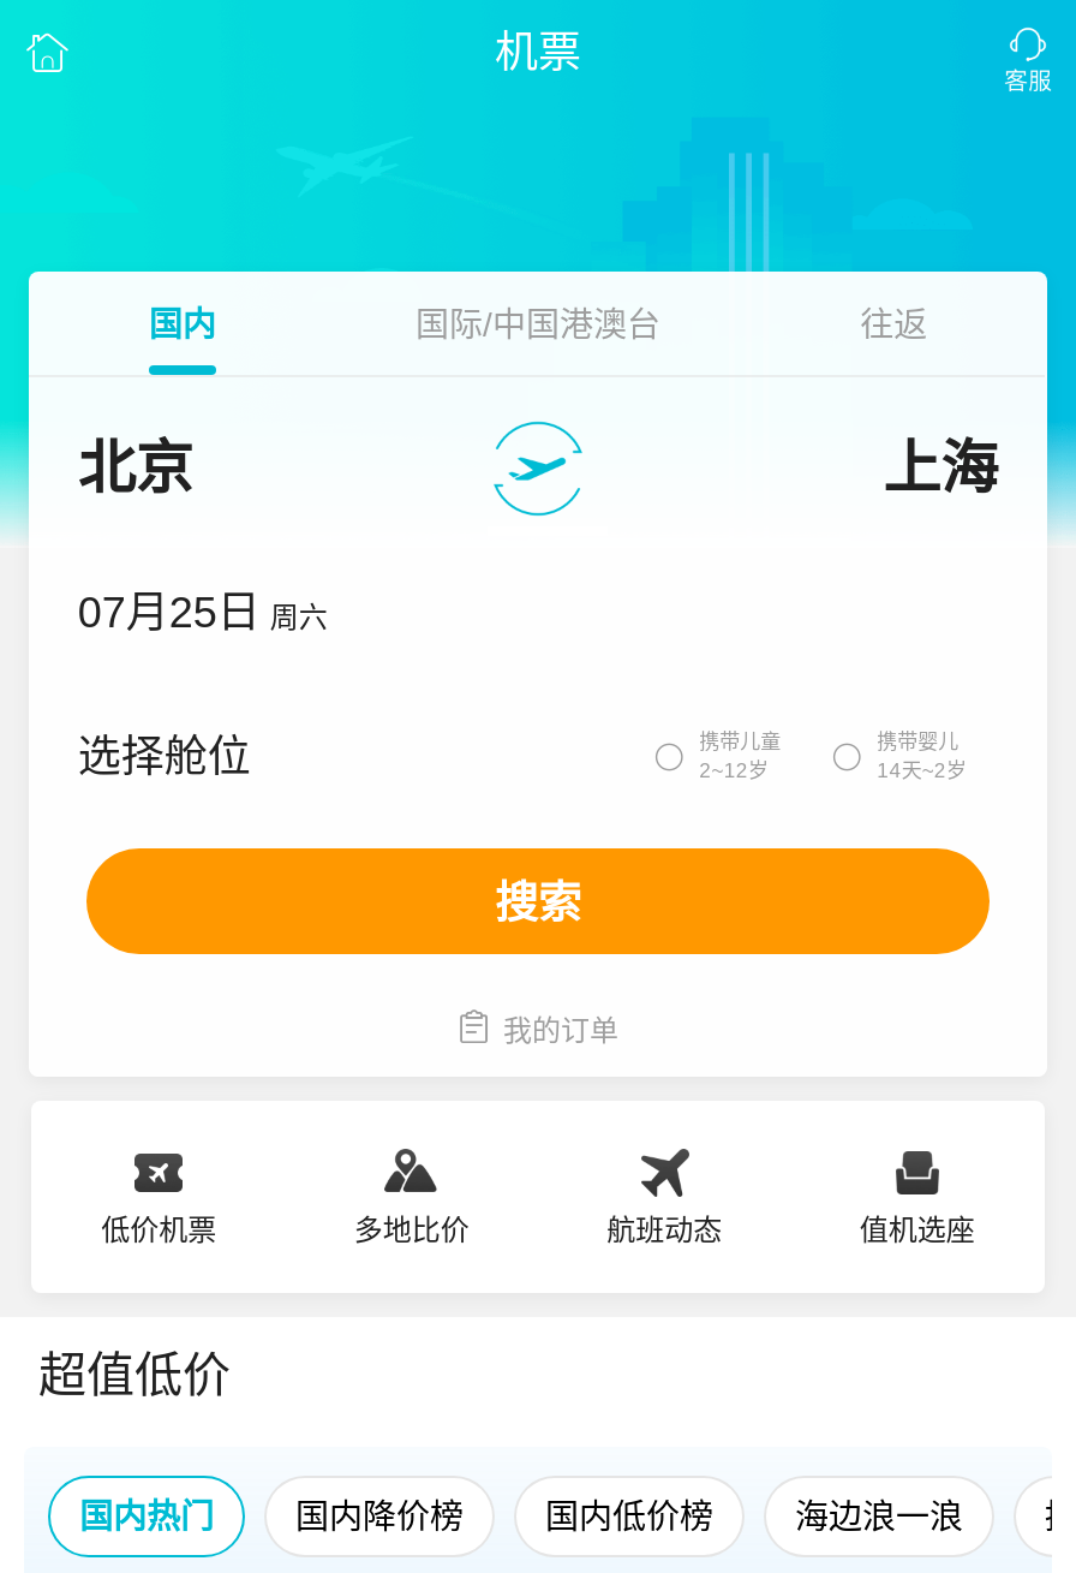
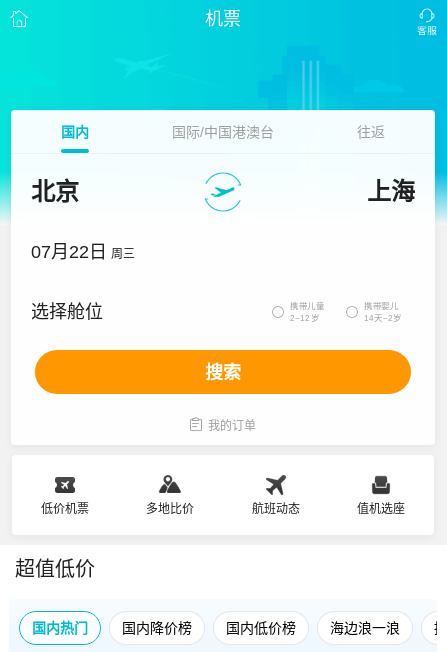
- 07月25日 周六
+ 07月22日 周三
